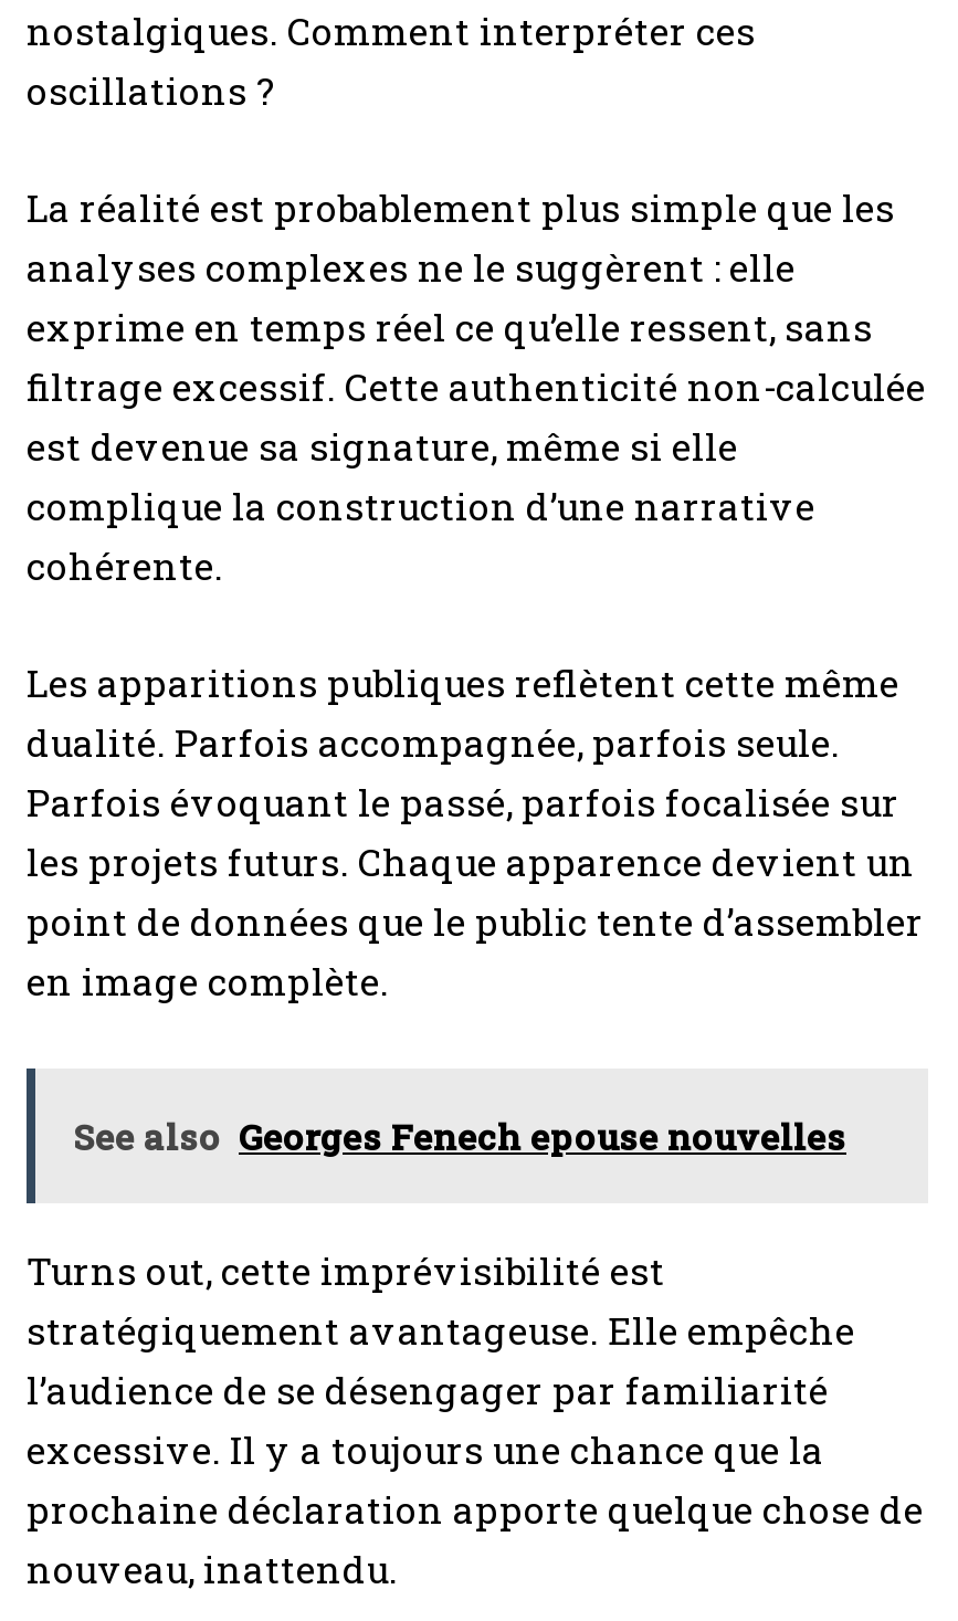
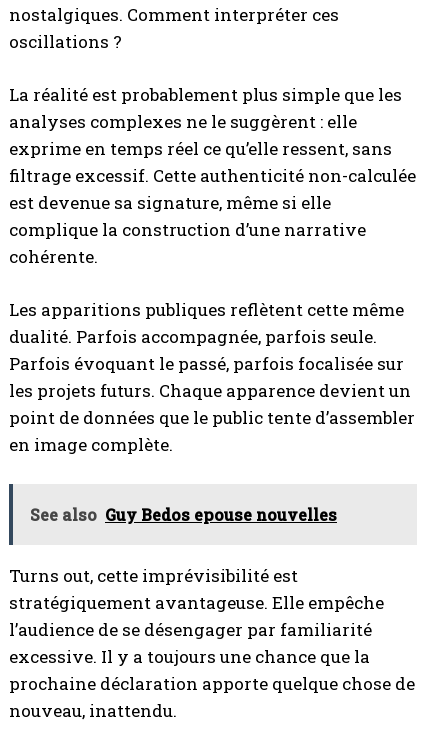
- See also Georges Fenech epouse nouvelles
+ See also Guy Bedos epouse nouvelles
